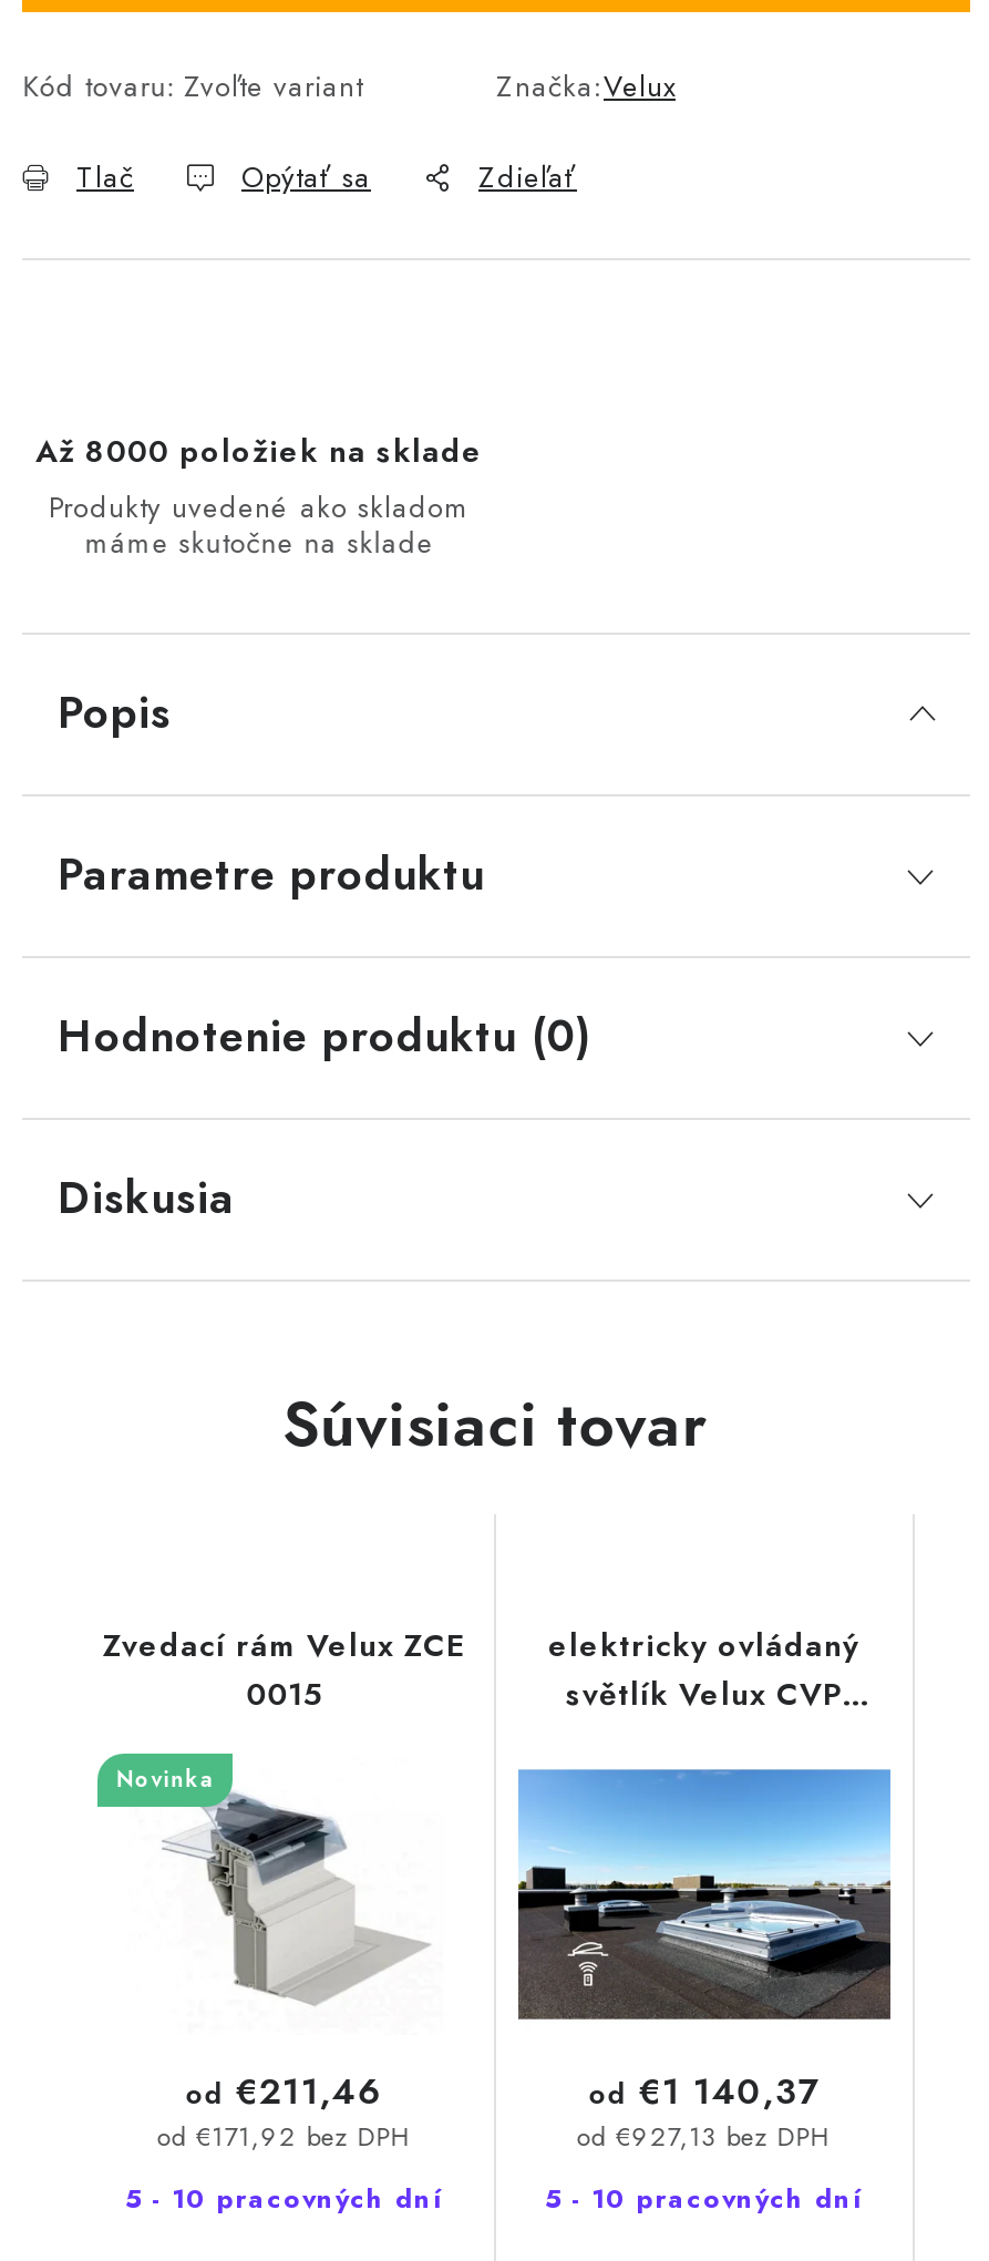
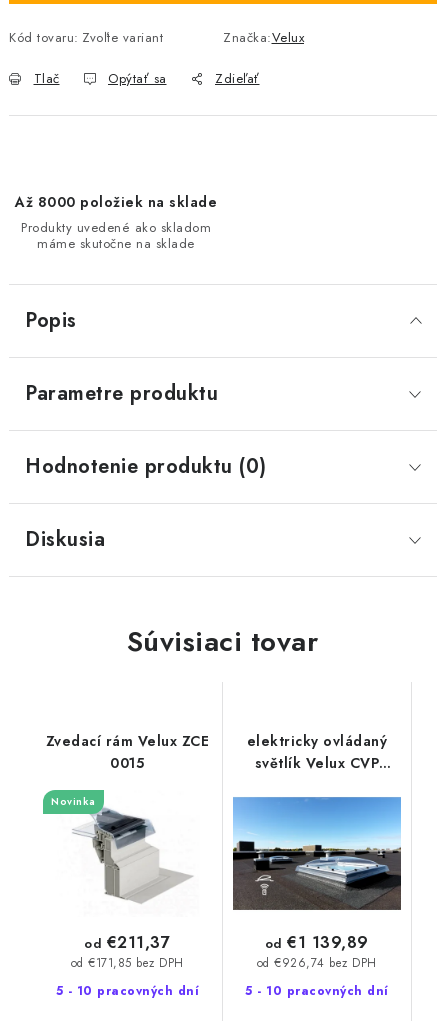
- od €211,46
+ od €211,37

- od €1 140,37
+ od €1 139,89

- od €171,92 bez DPH
+ od €171,85 bez DPH

- od €927,13 bez DPH
+ od €926,74 bez DPH
